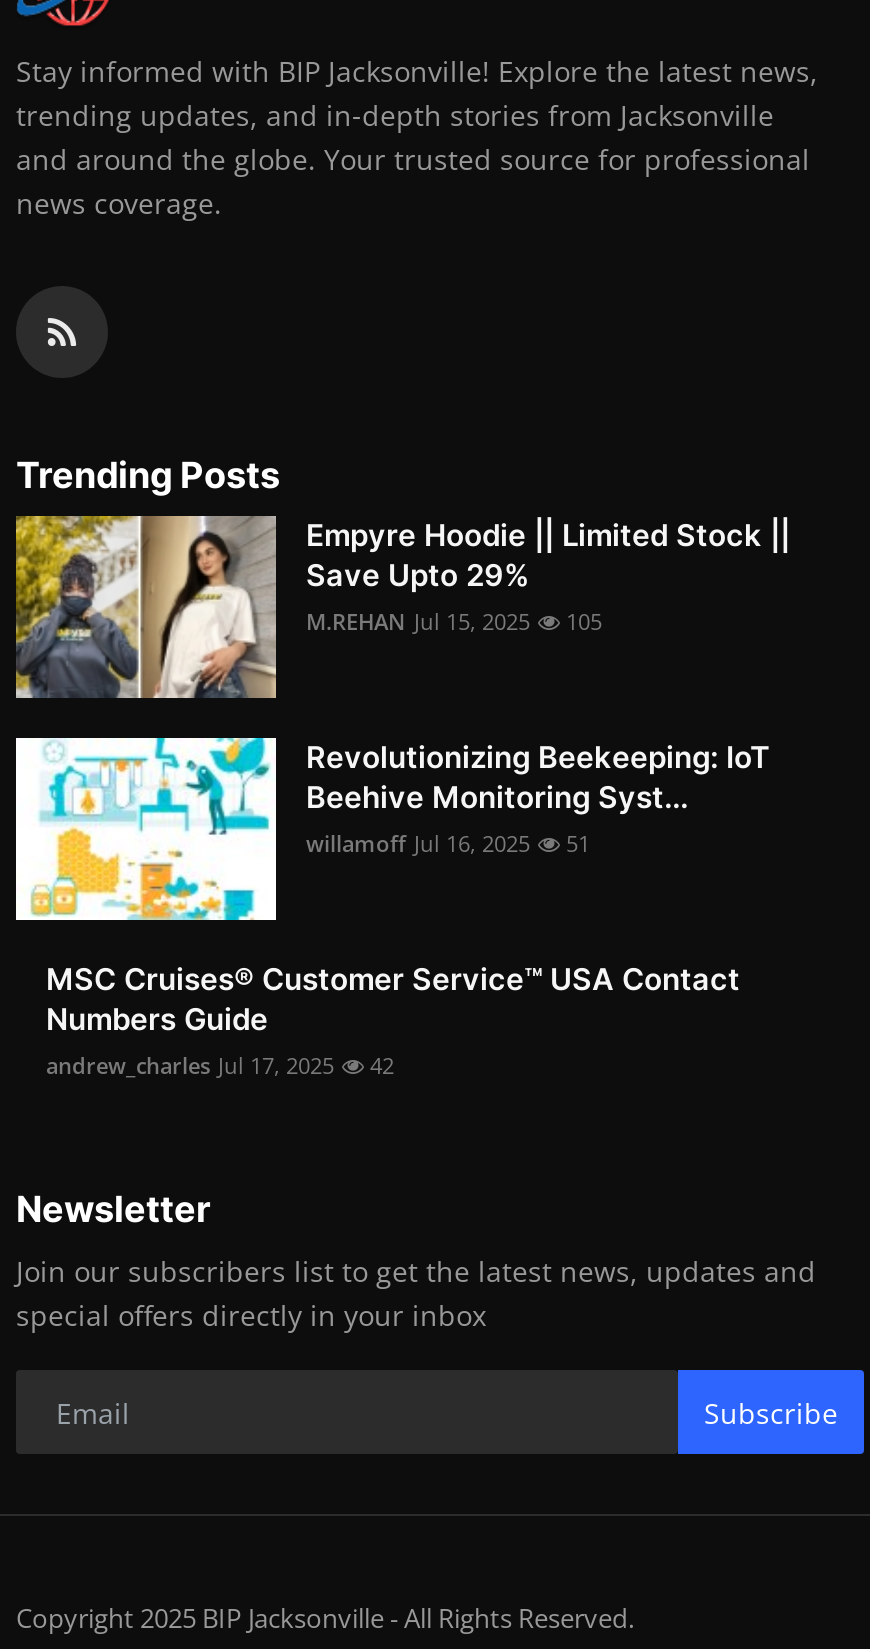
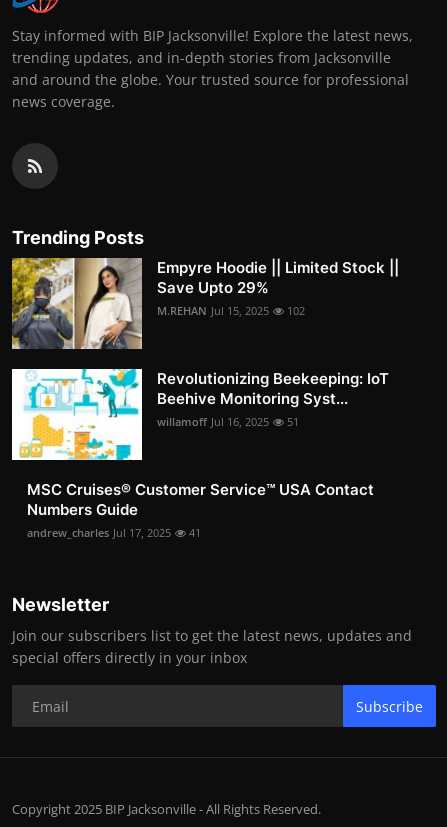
- M.REHAN Jul 15, 2025 105
+ M.REHAN Jul 15, 2025 102

- andrew_charles Jul 17, 2025 42
+ andrew_charles Jul 17, 2025 41
